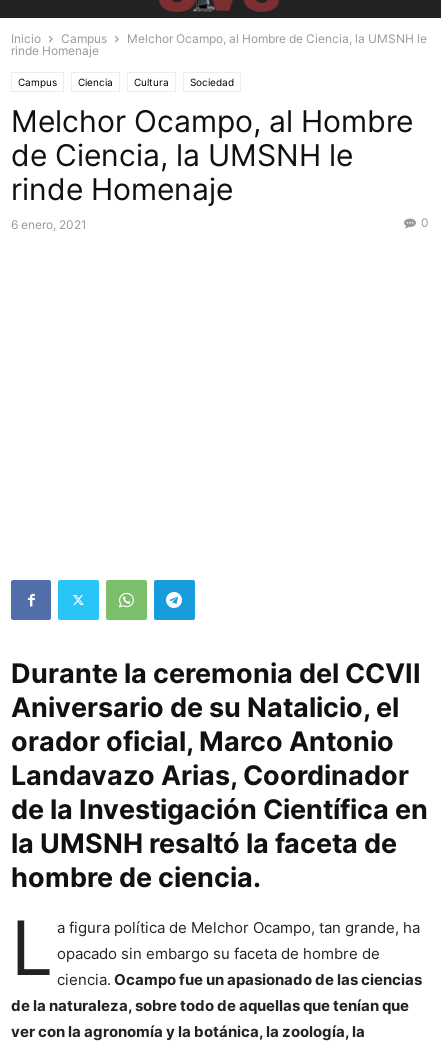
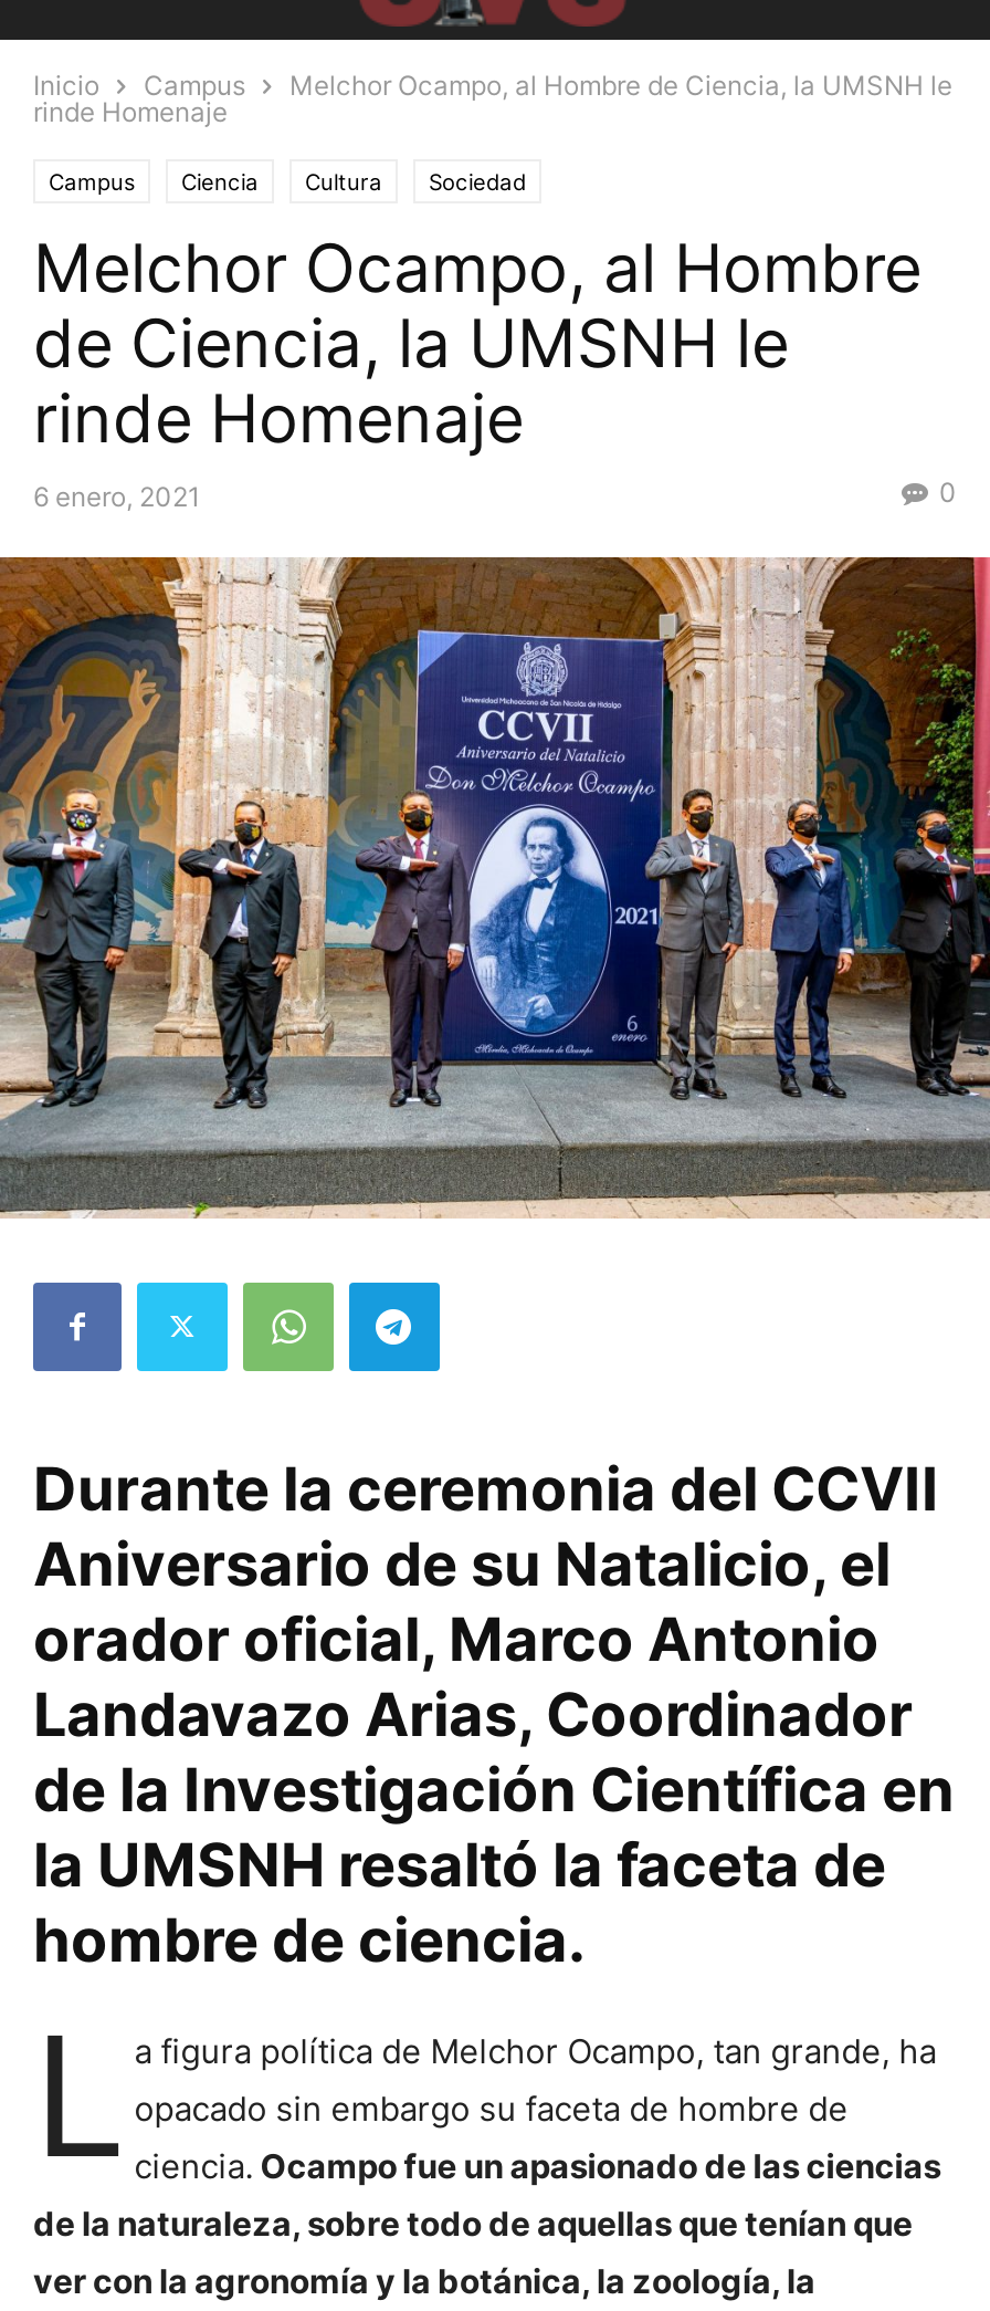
+ [image]
